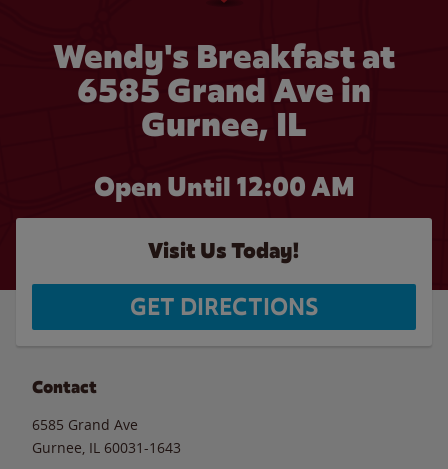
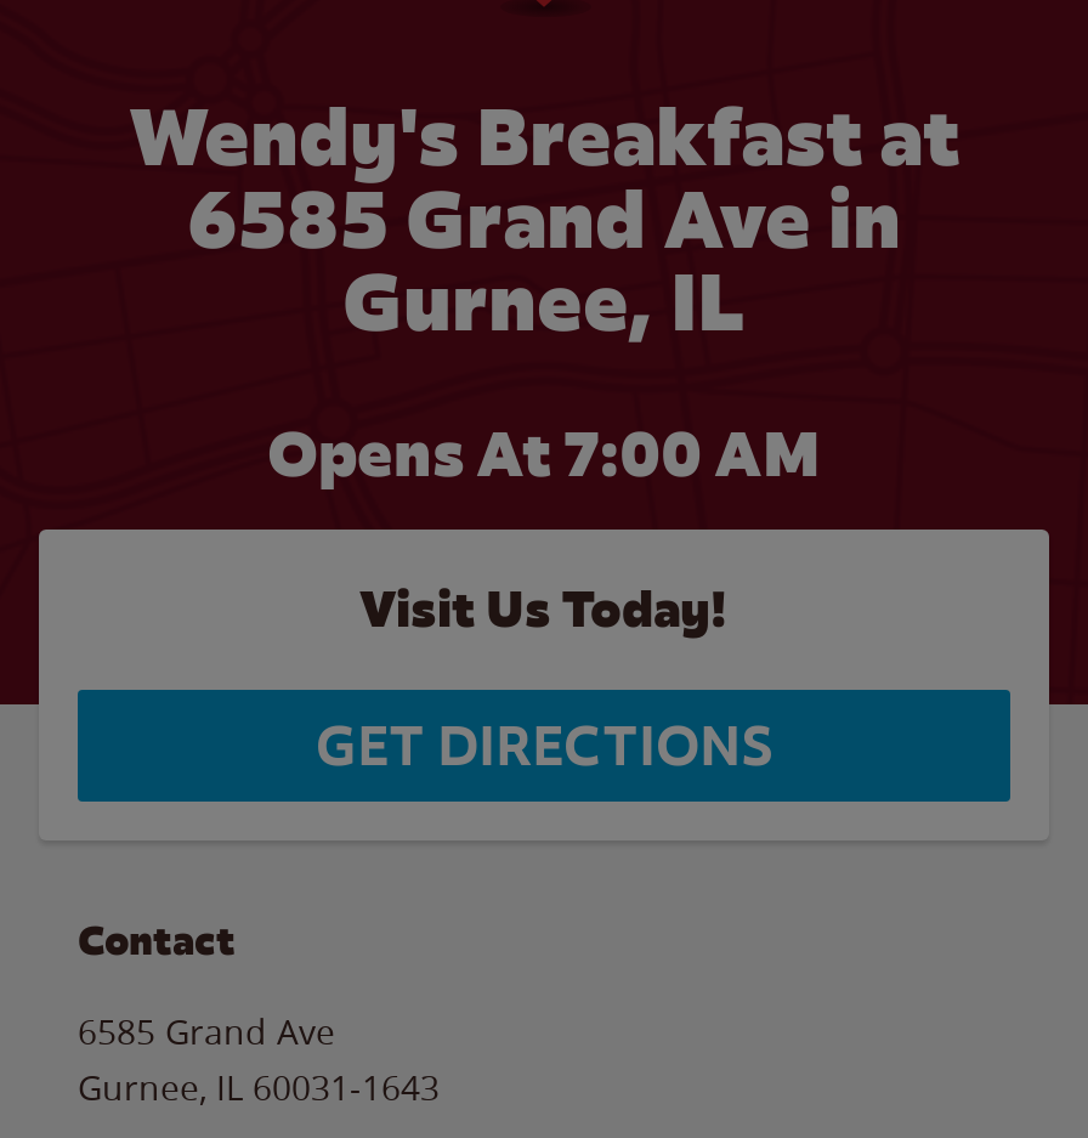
- Open Until 12:00 AM
+ Opens At 7:00 AM
